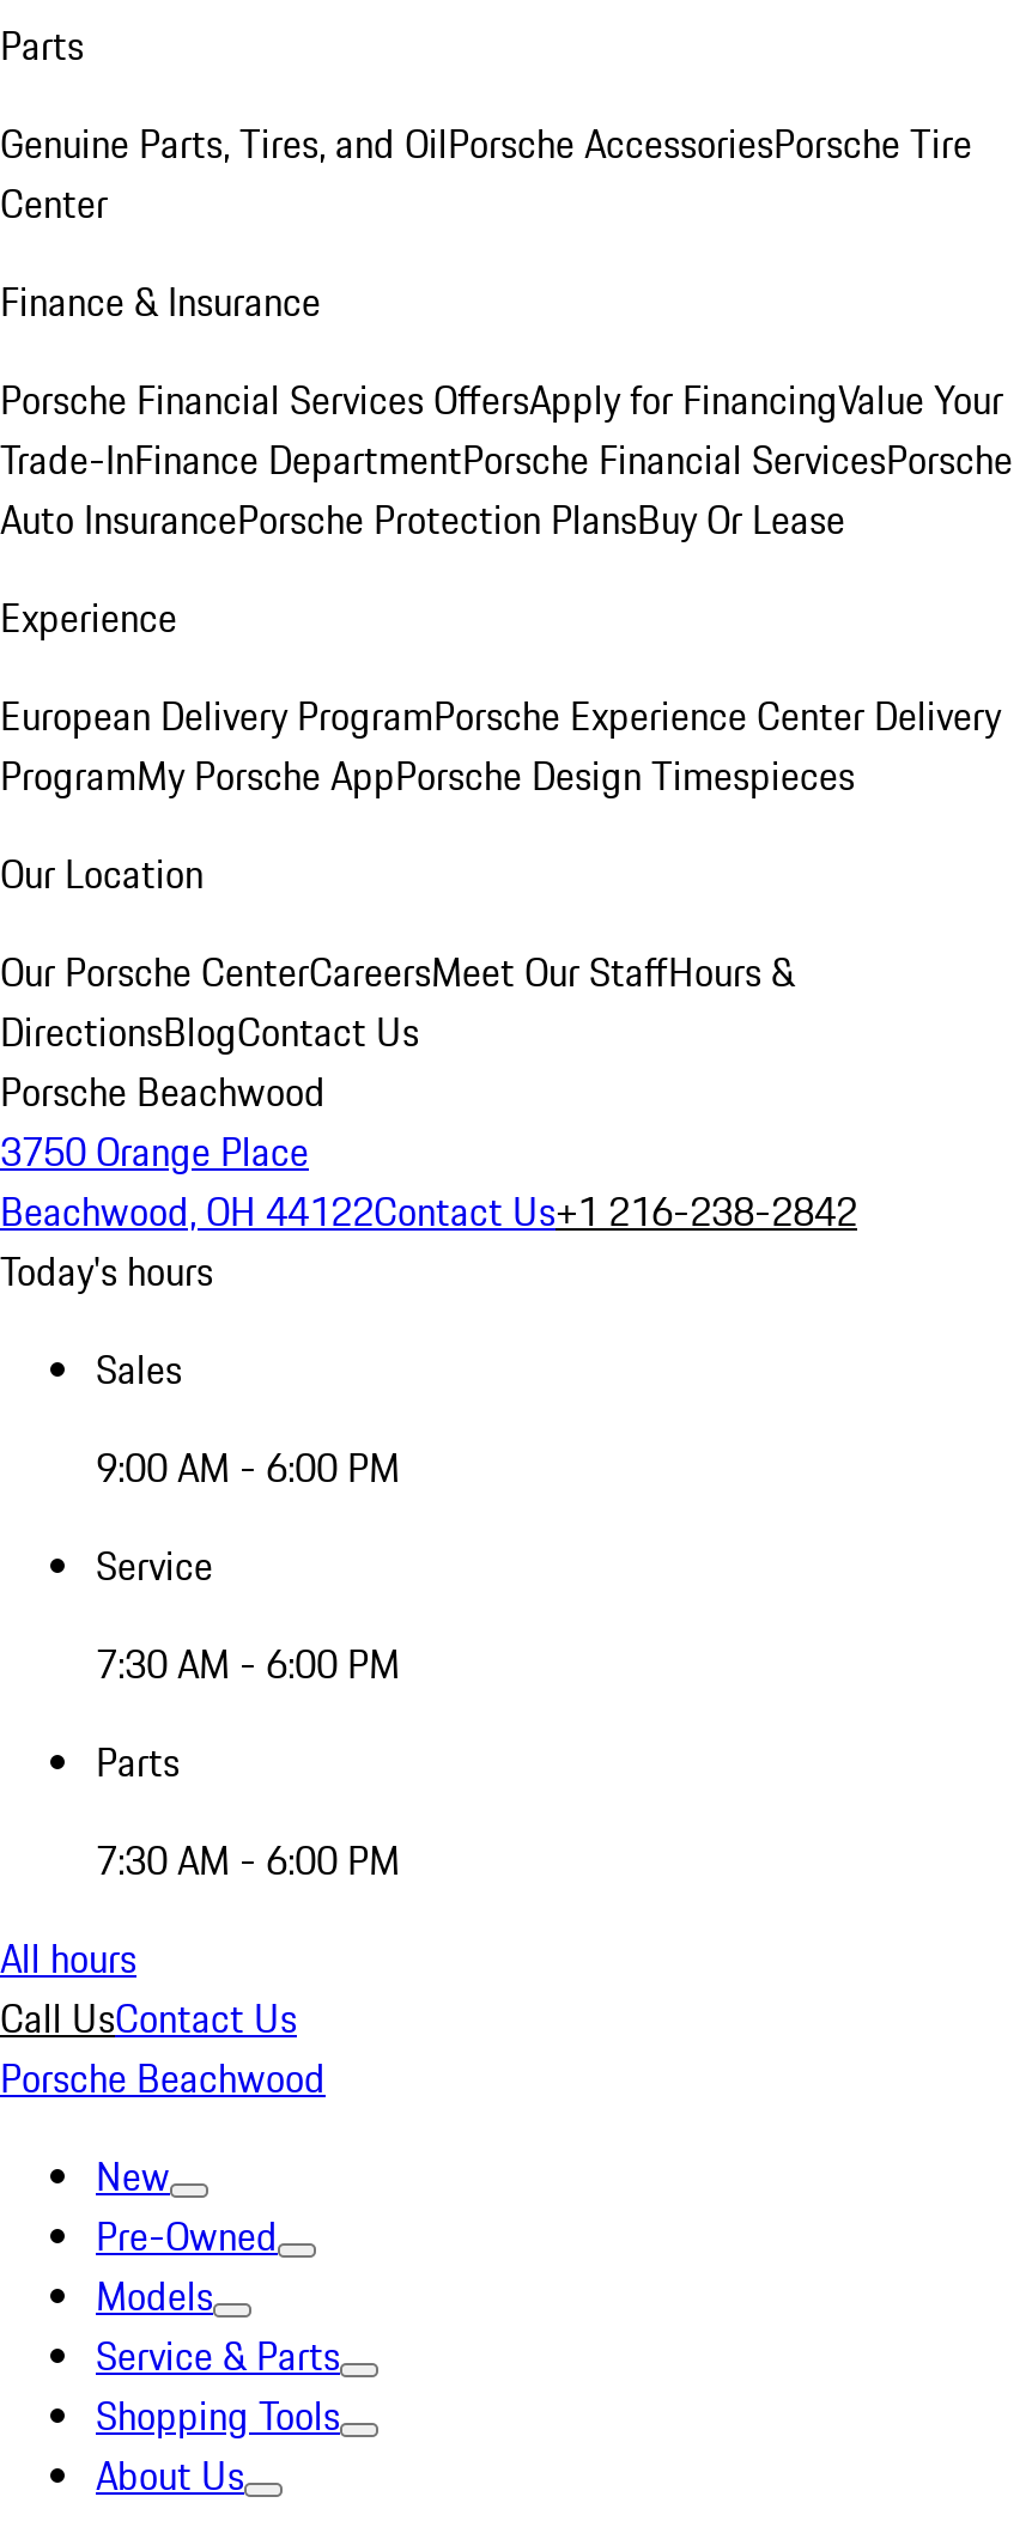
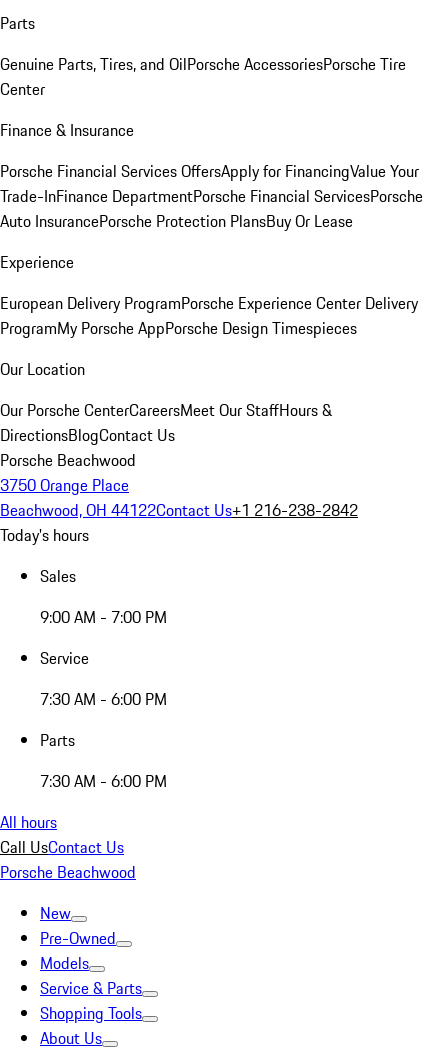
- 9:00 AM - 6:00 PM
+ 9:00 AM - 7:00 PM
